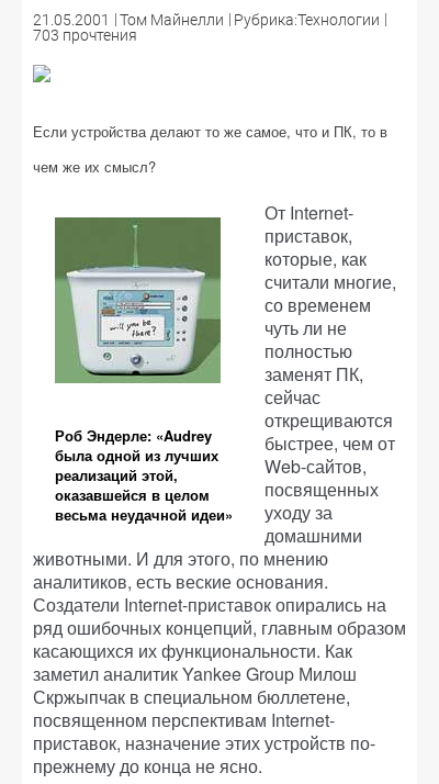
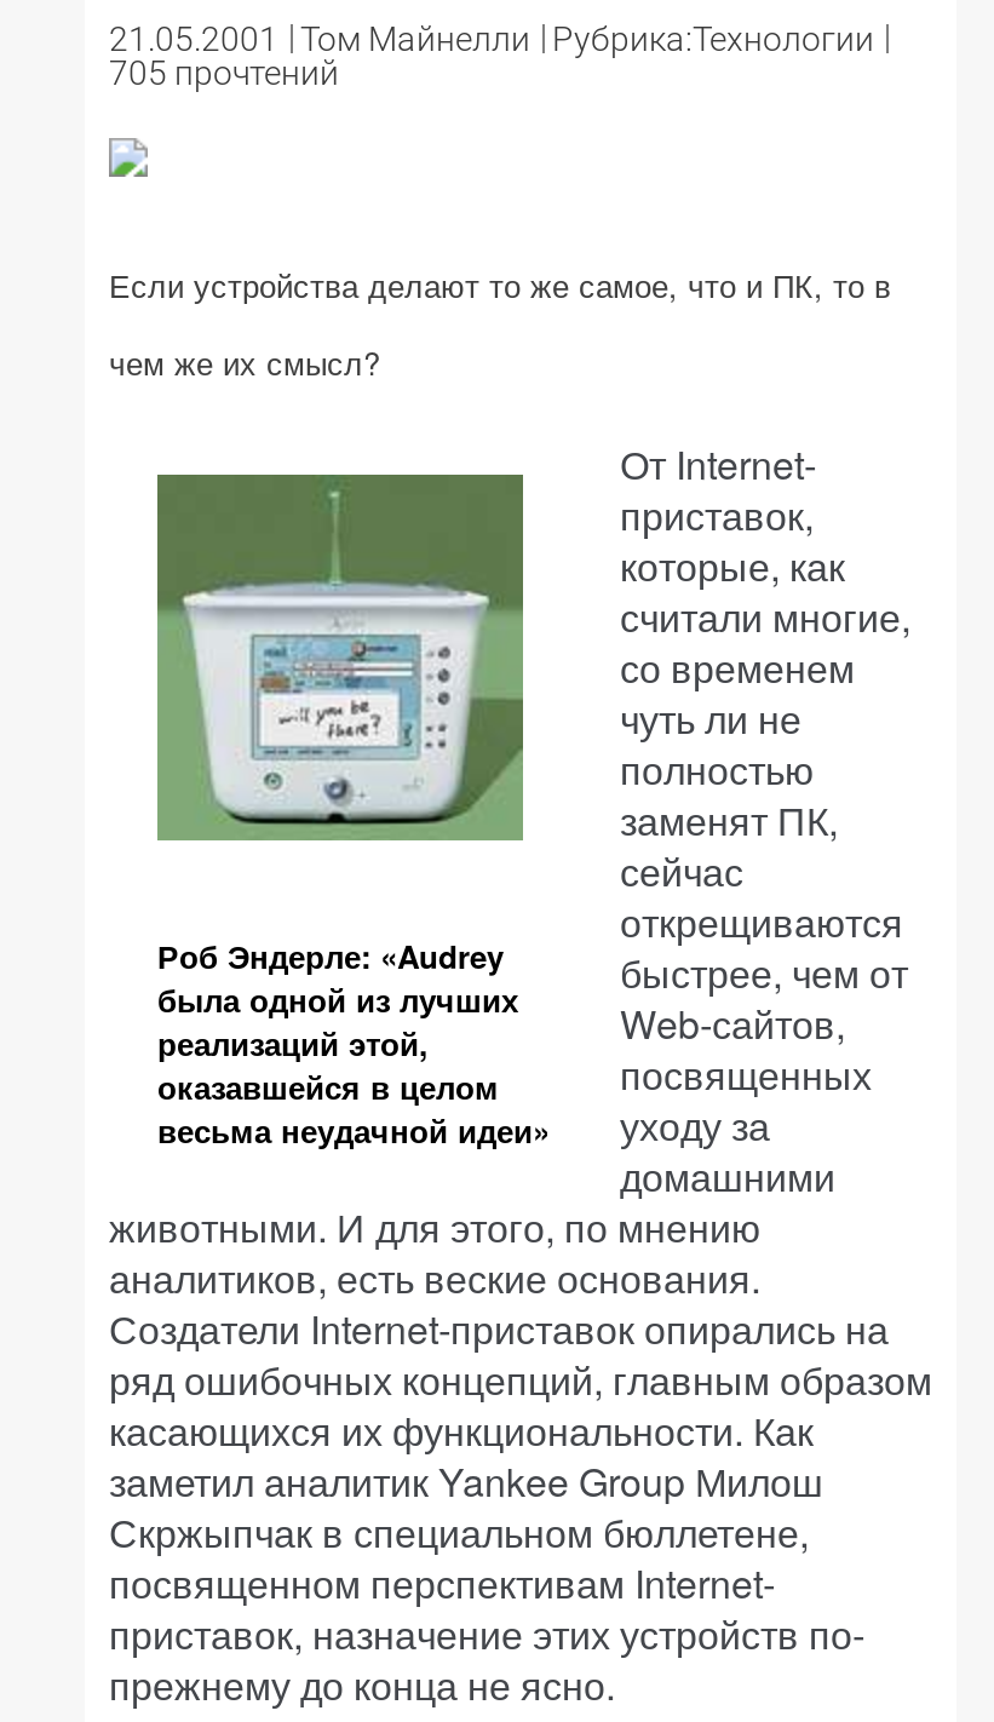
- 703 прочтения
+ 705 прочтений
